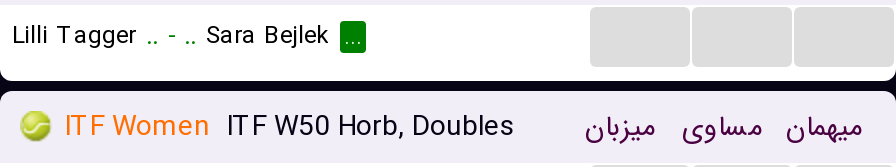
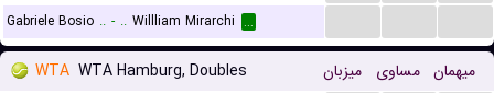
- Lilli Tagger .. - .. Sara Bejlek ...
+ Gabriele Bosio .. - .. Willliam Mirarchi ...

- ITF Women ITF W50 Horb, Doubles
+ WTA WTA Hamburg, Doubles
